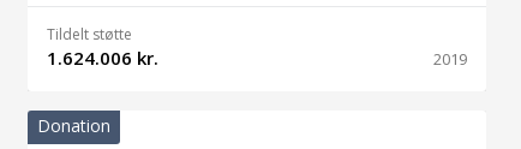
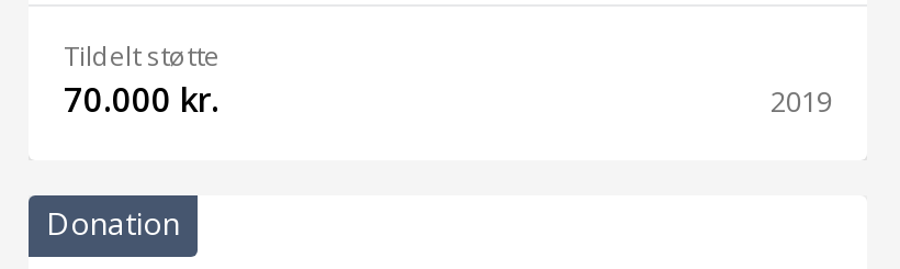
- 1.624.006 kr.
+ 70.000 kr.
